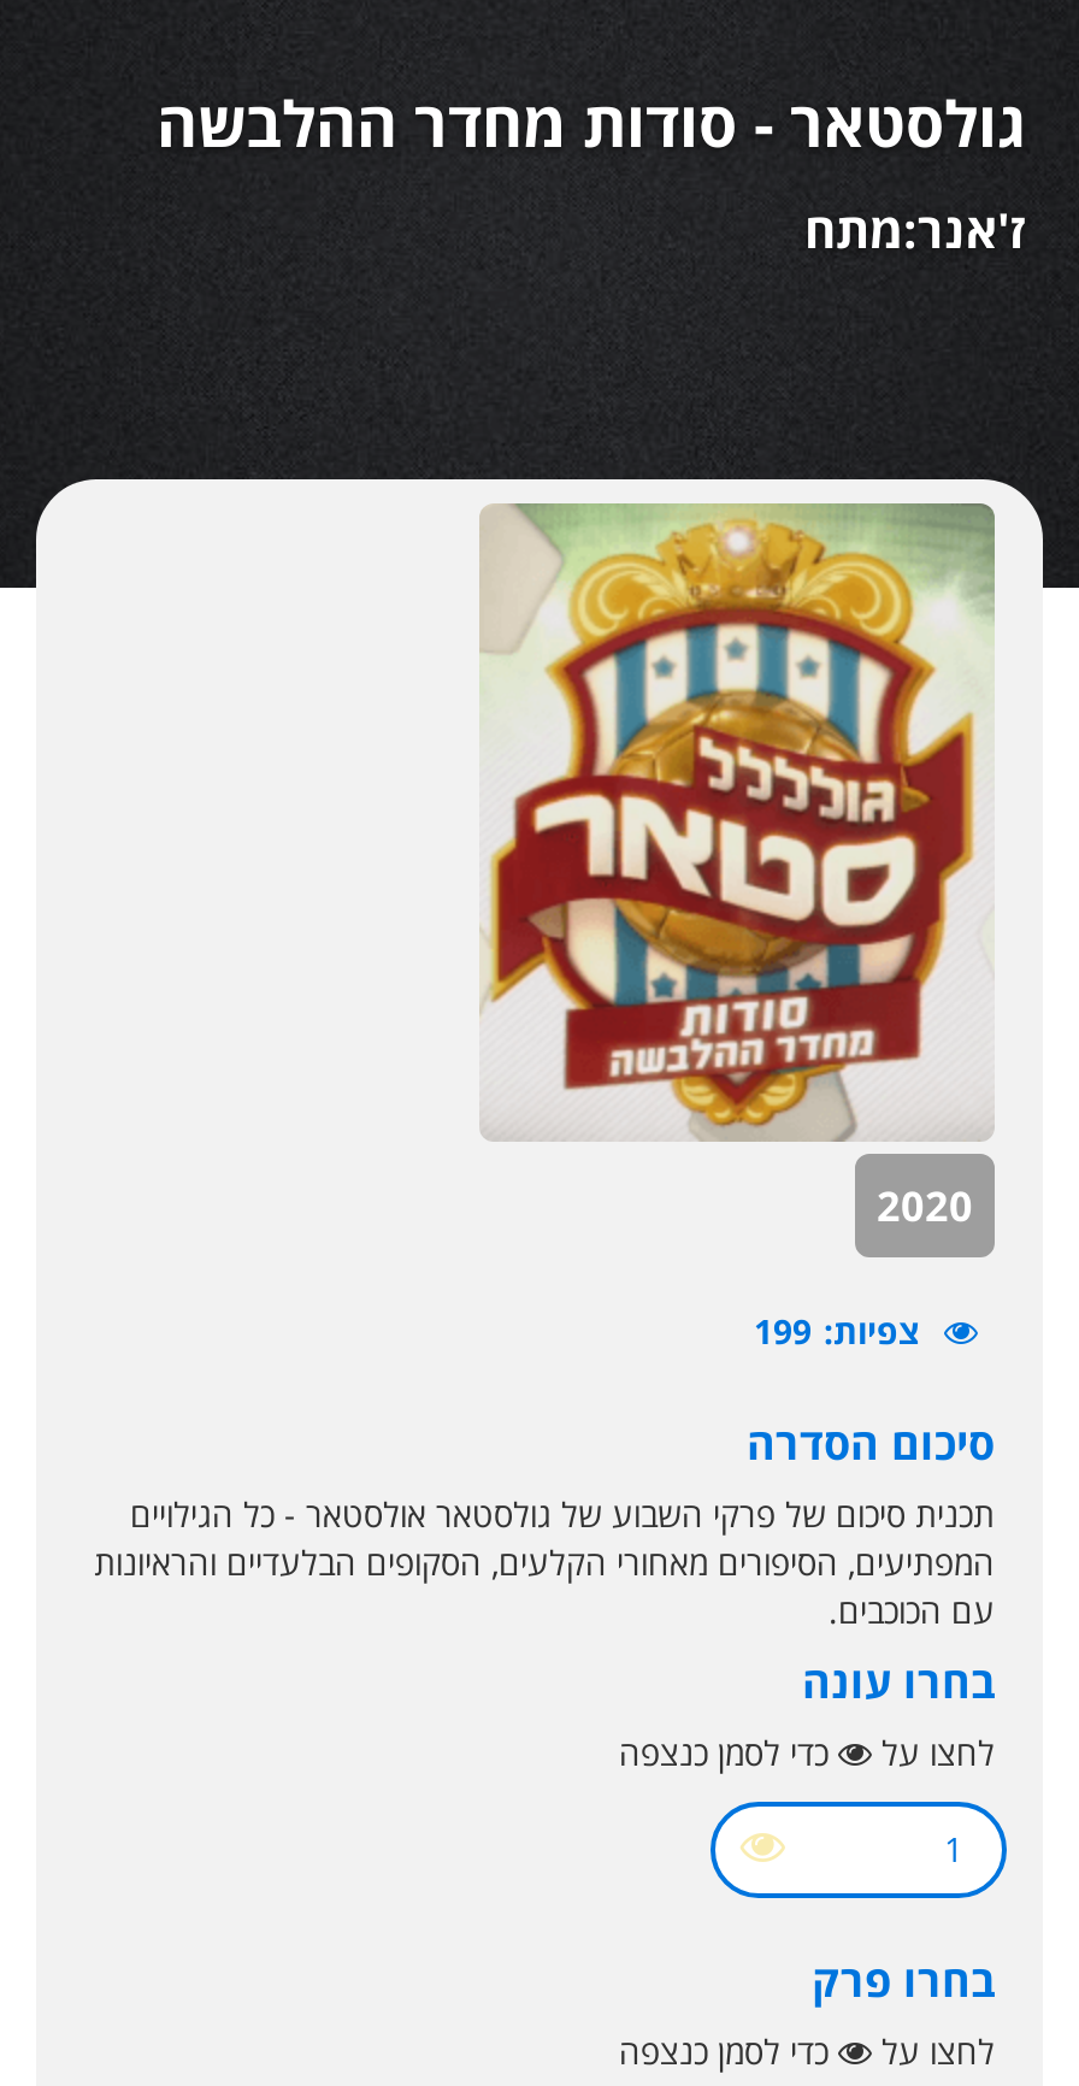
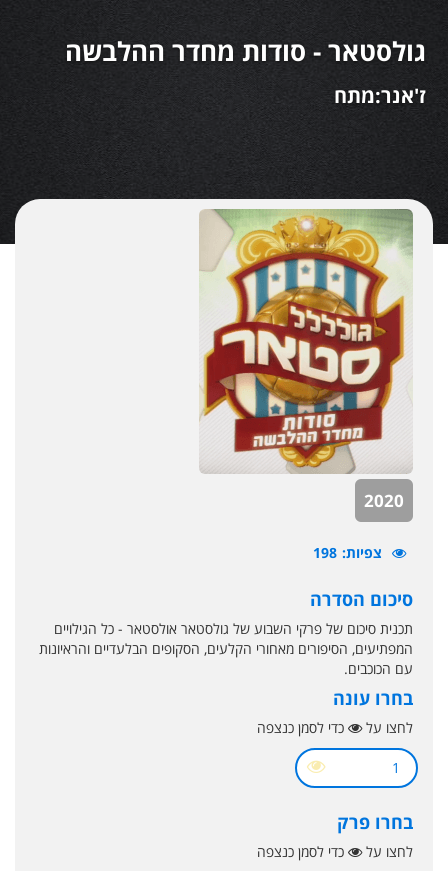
- צפיות 199
+ צפיות 198
